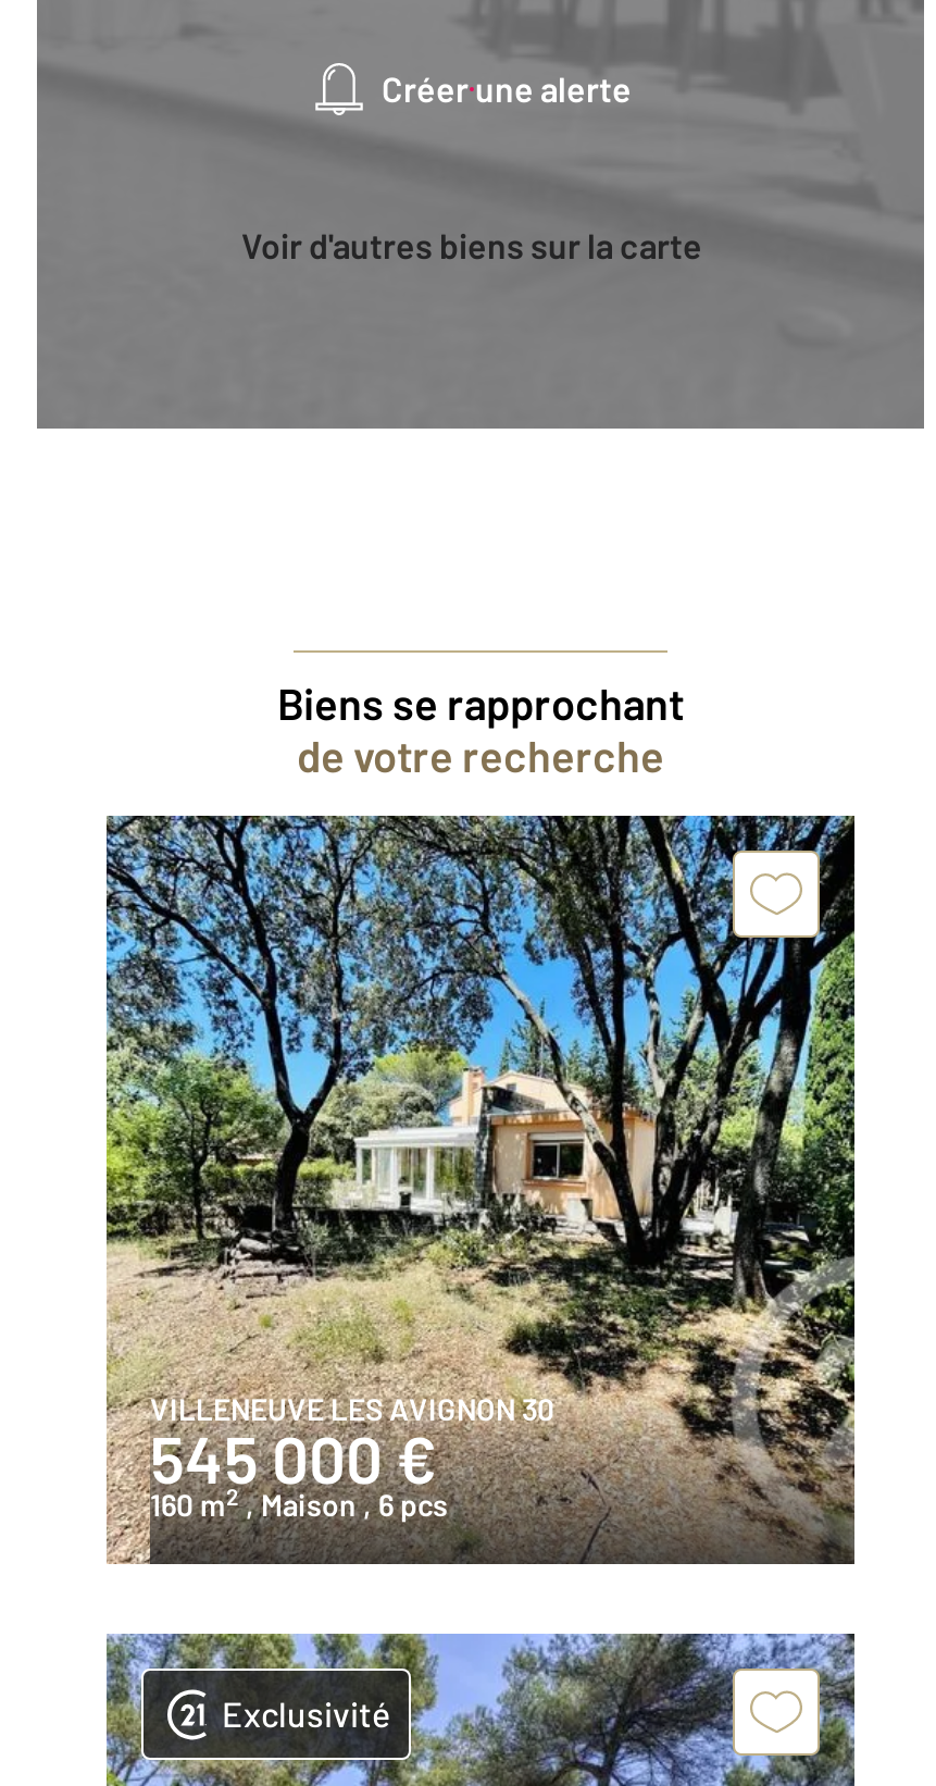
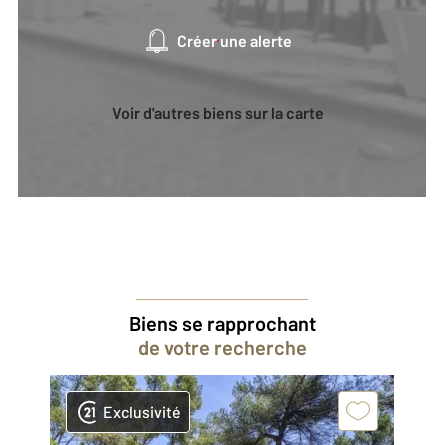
- [image]
- VILLENEUVE LES AVIGNON 30
- 545 000 €
- 160 m2 , Maison , 6 pcs
